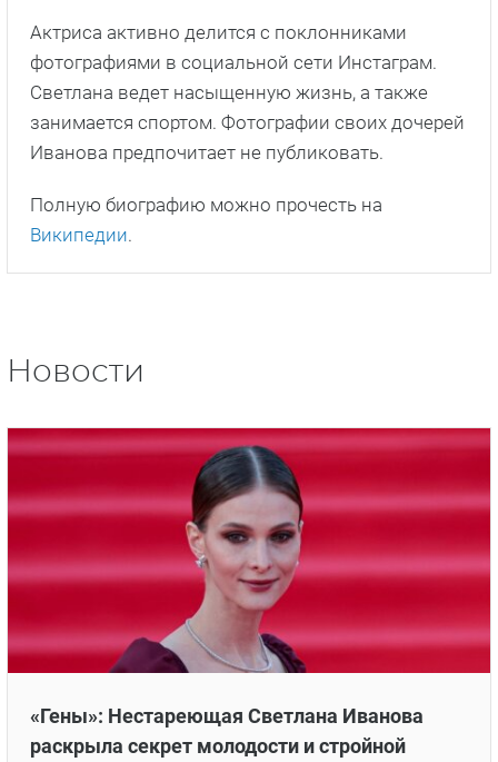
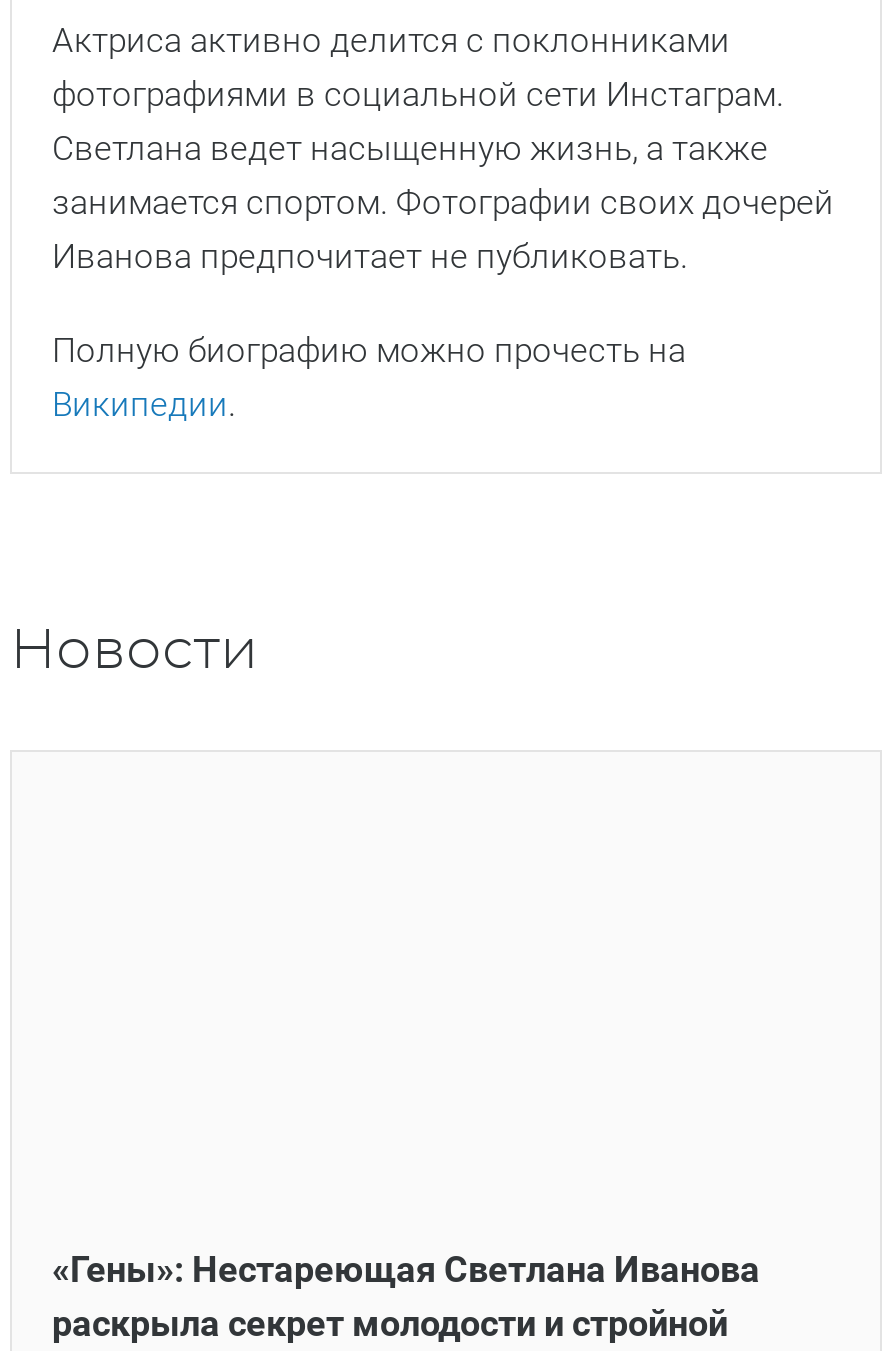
- [image]
